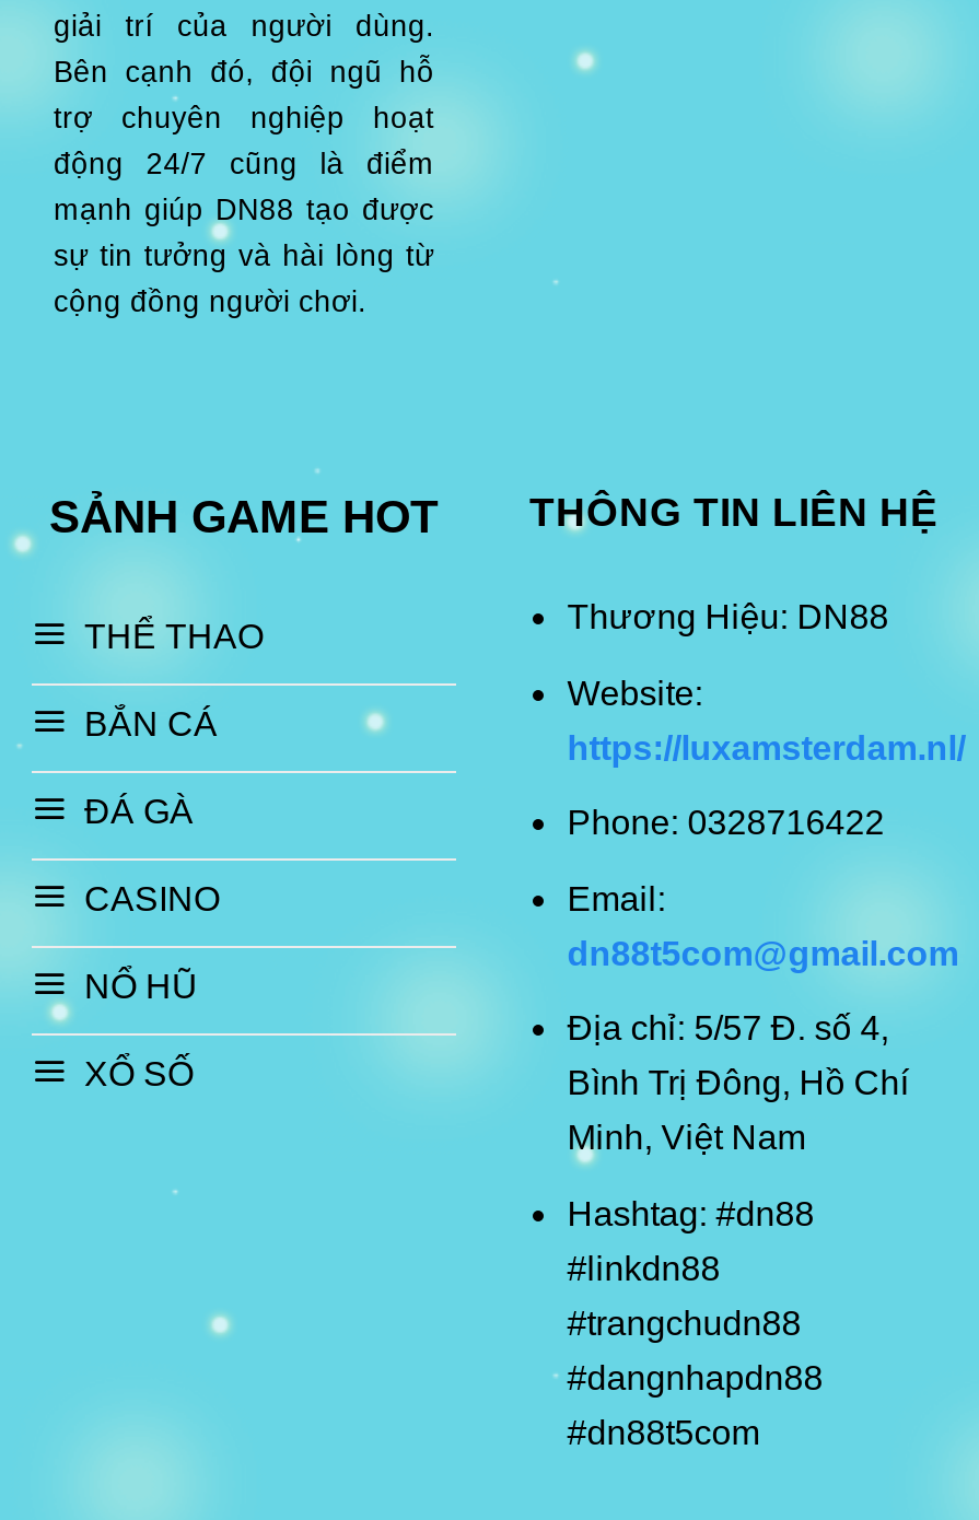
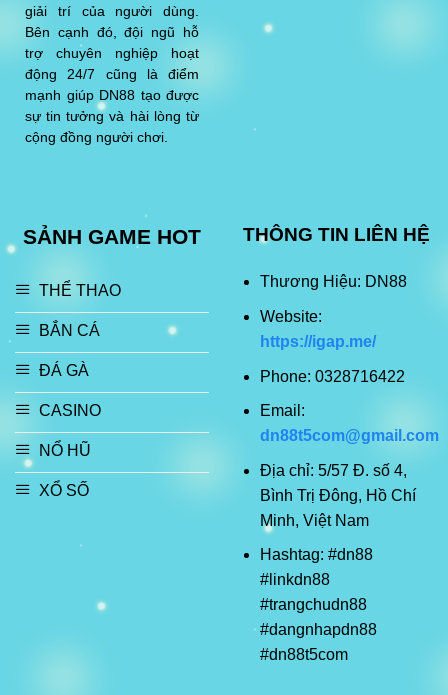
- https://luxamsterdam.nl/
+ https://igap.me/
